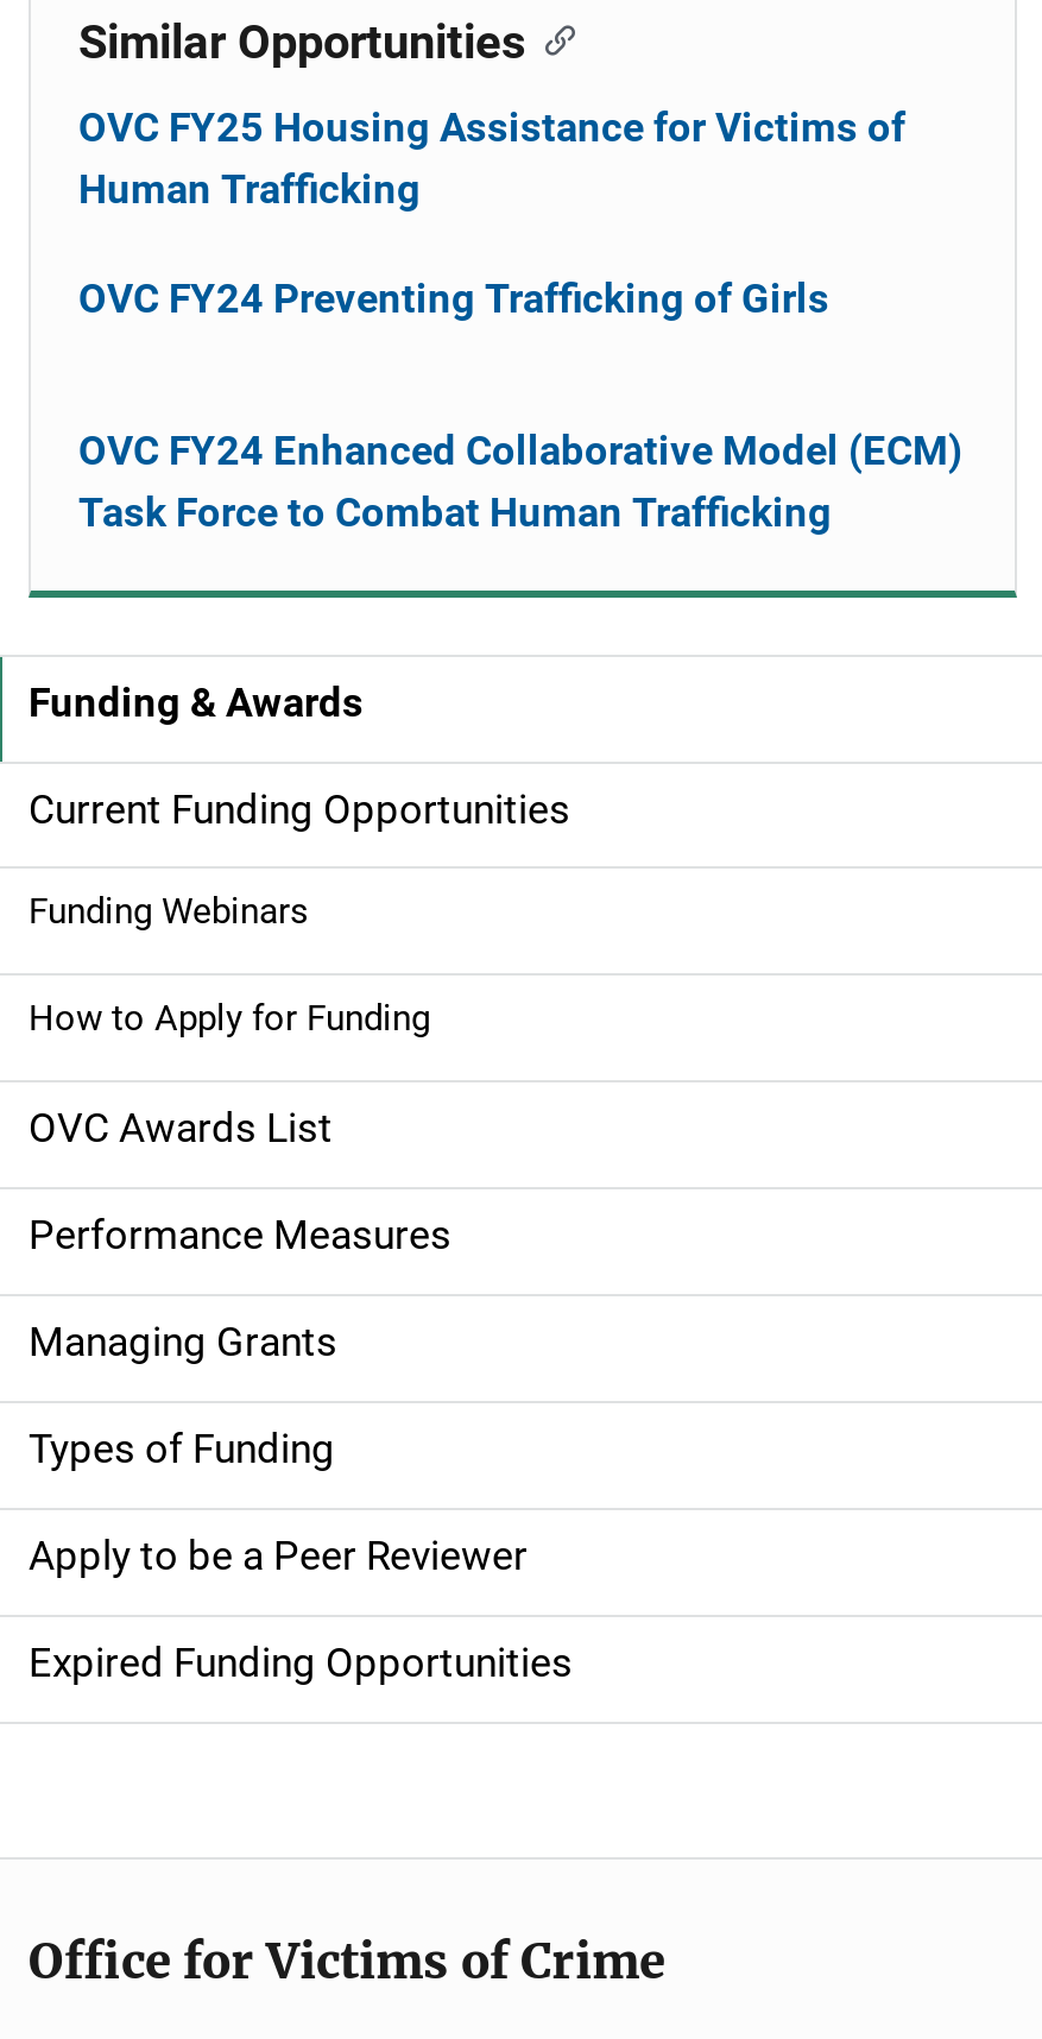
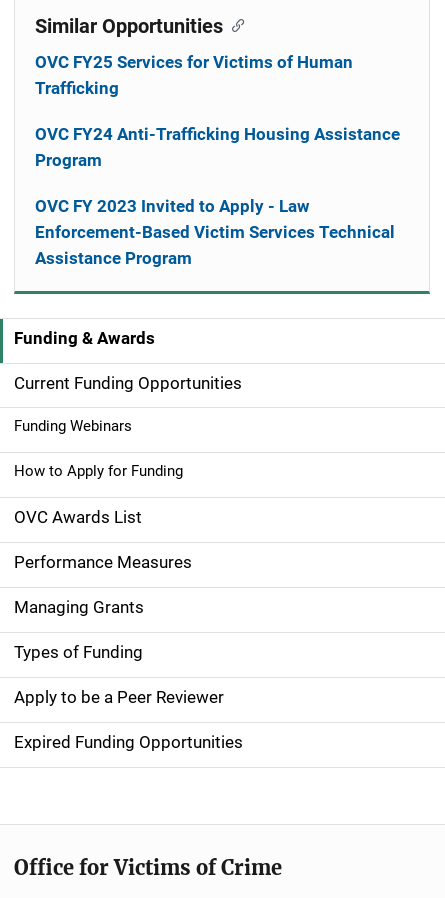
- OVC FY25 Housing Assistance for Victims of
- Human Trafficking
+ OVC FY25 Services for Victims of Human
+ Trafficking

- OVC FY24 Preventing Trafficking of Girls
+ OVC FY24 Anti-Trafficking Housing Assistance
+ Program

- OVC FY24 Enhanced Collaborative Model (ECM)
- Task Force to Combat Human Trafficking
+ OVC FY 2023 Invited to Apply - Law
+ Enforcement-Based Victim Services Technical
+ Assistance Program
